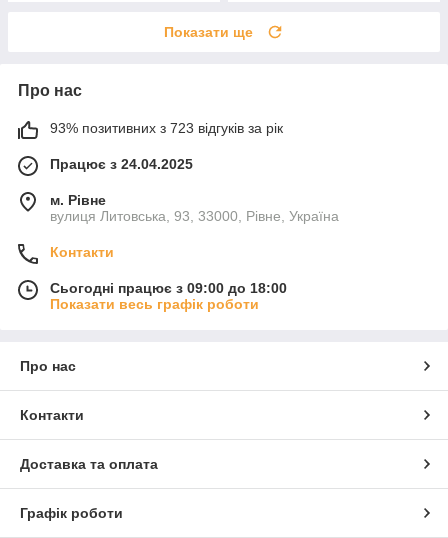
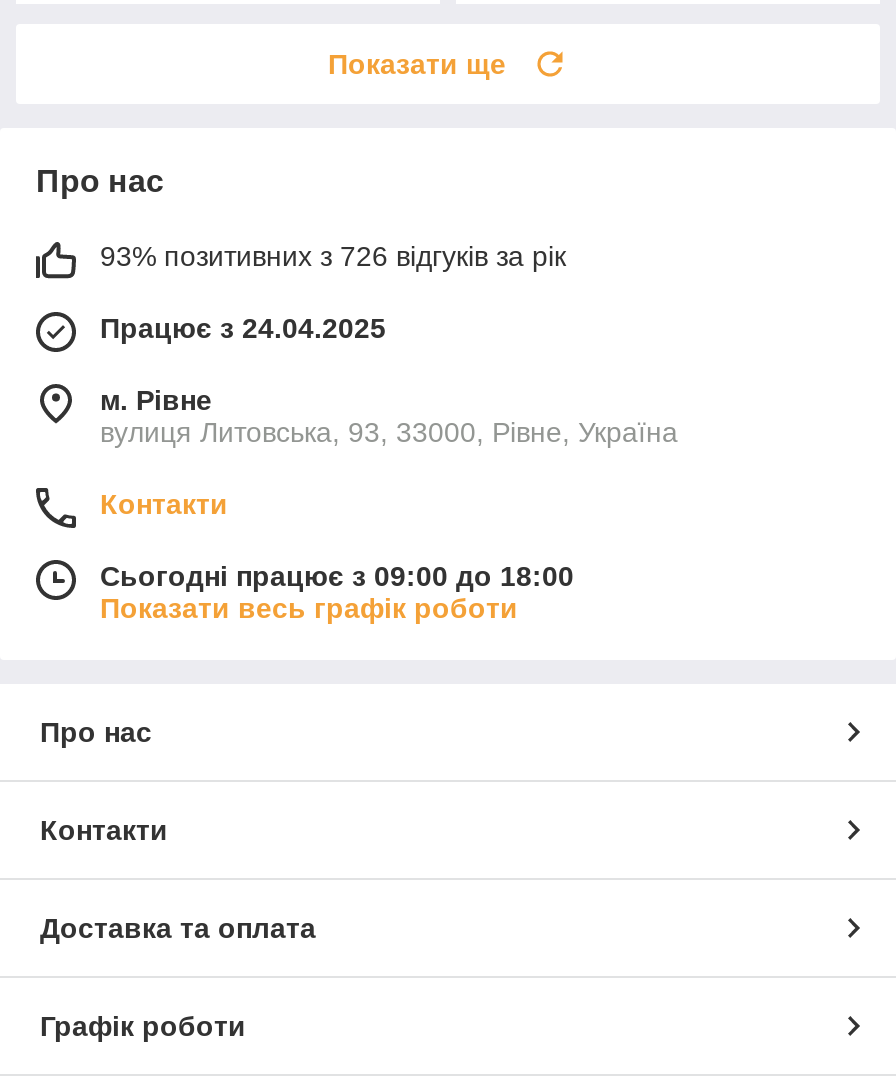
- 93% позитивних з 723 відгуків за рік
+ 93% позитивних з 726 відгуків за рік
